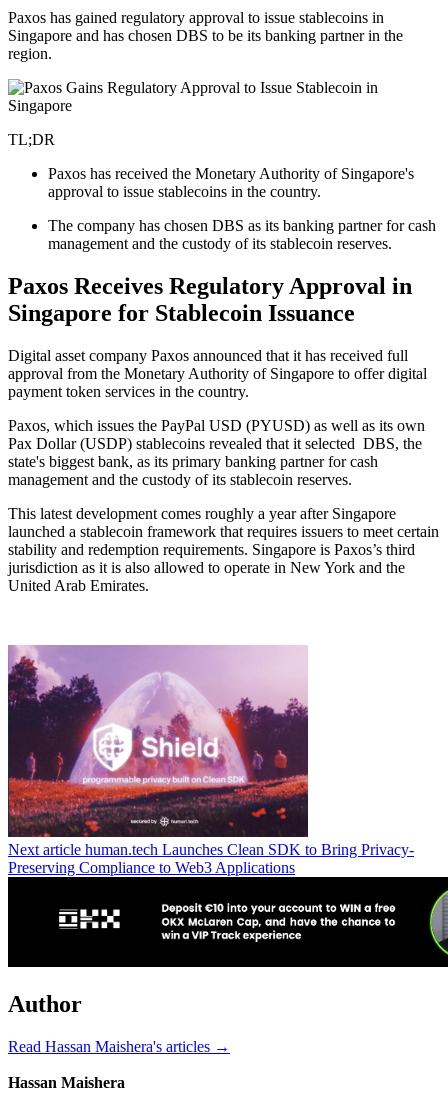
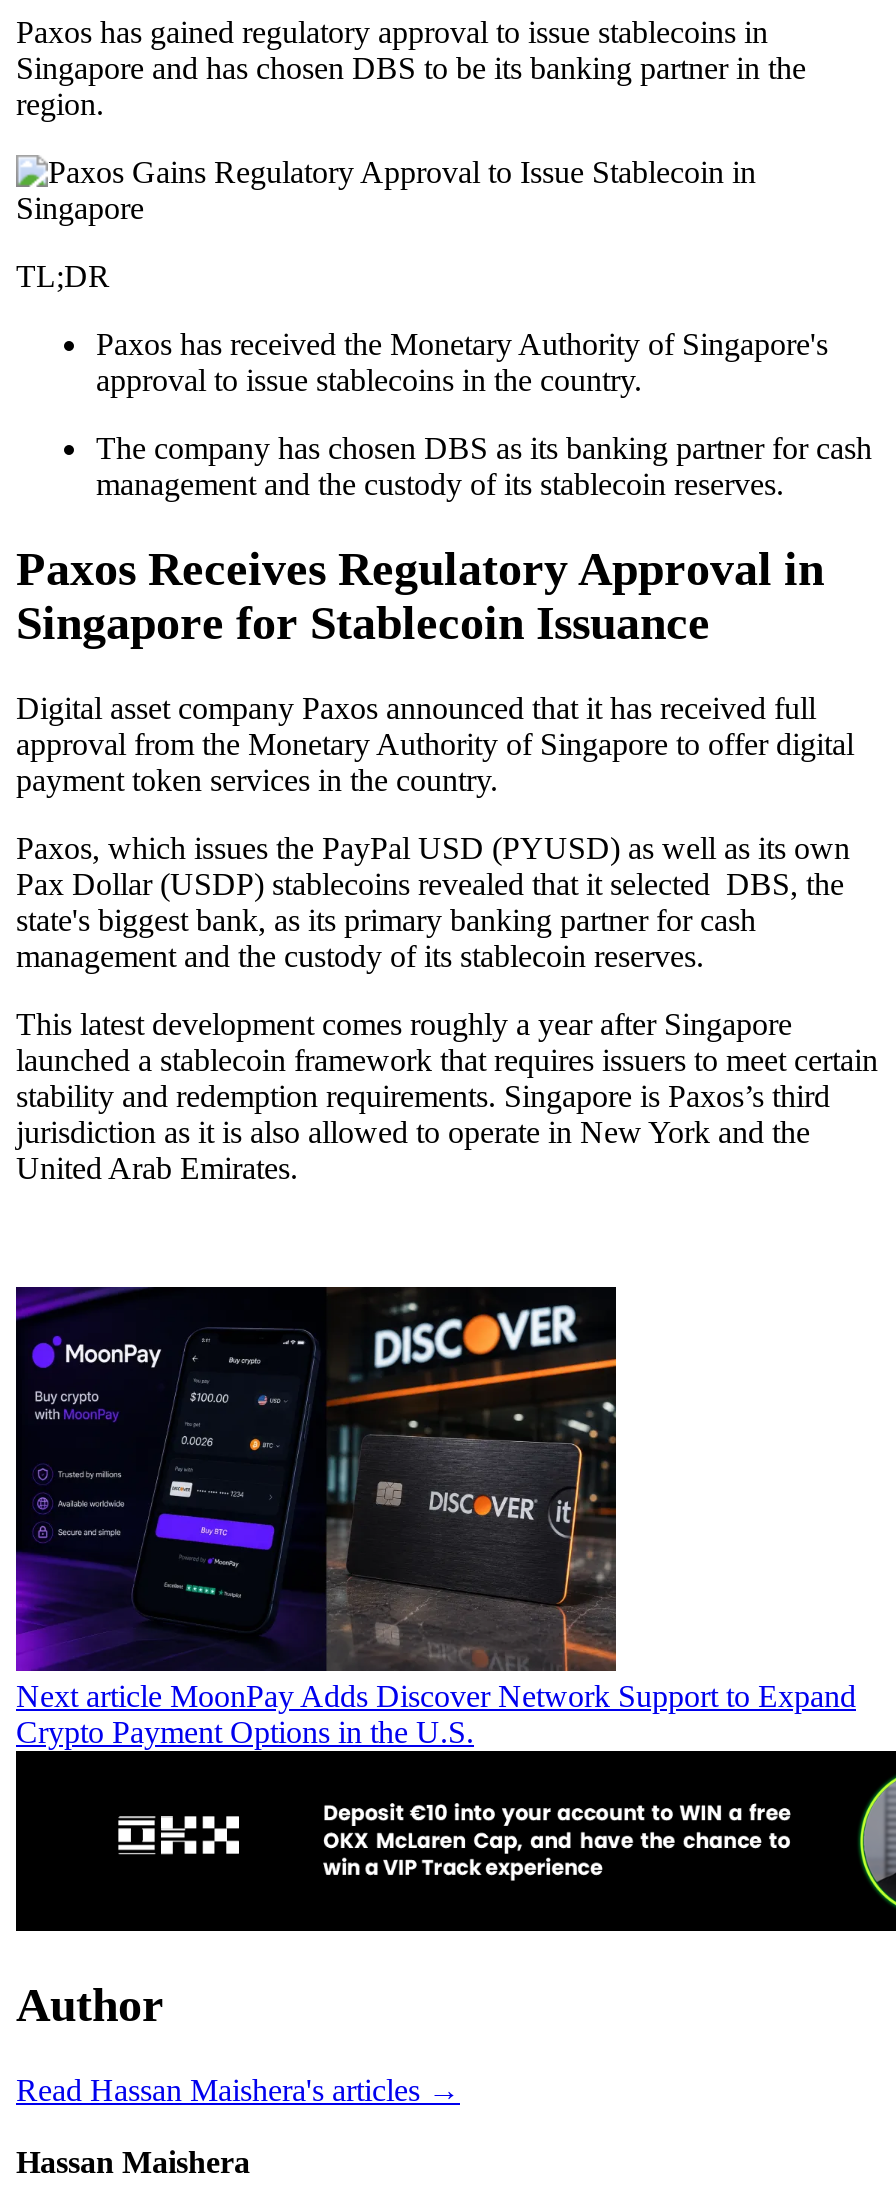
- [image]
- Next article human.tech Launches Clean SDK to Bring Privacy-
- Preserving Compliance to Web3 Applications
+ [image]
+ Next article MoonPay Adds Discover Network Support to Expand
+ Crypto Payment Options in the U.S.
